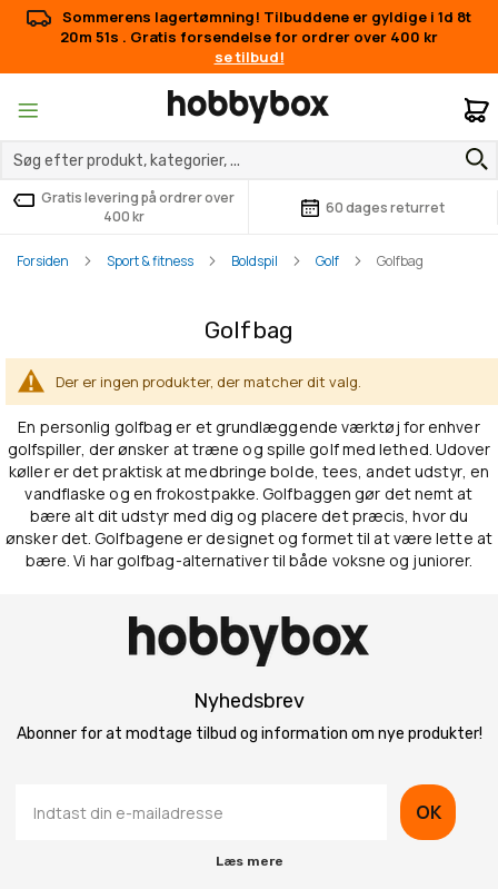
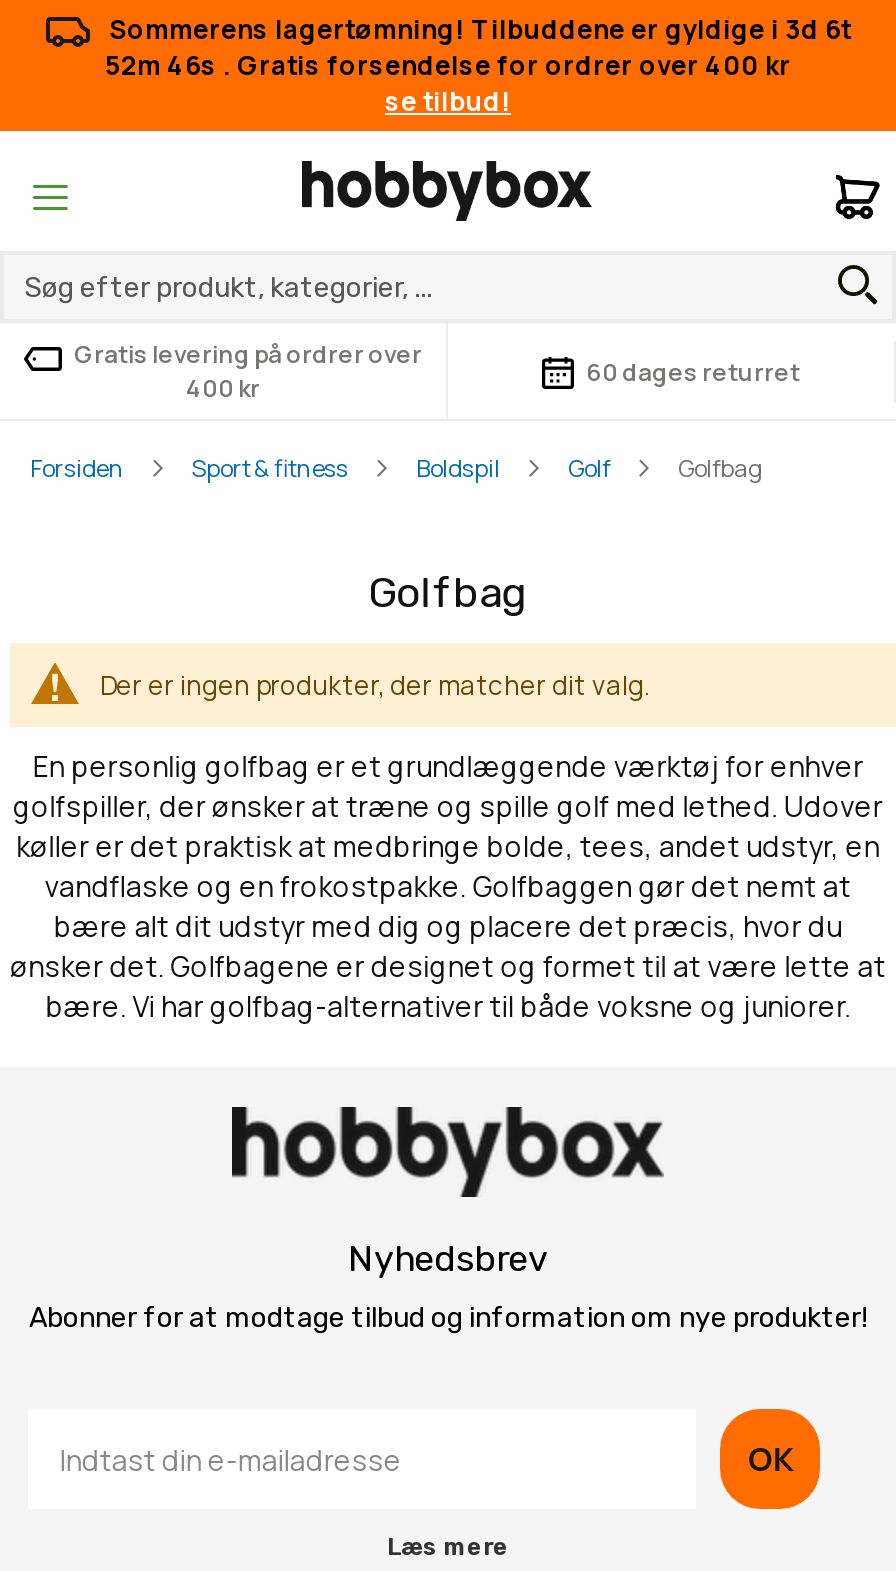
- Sommerens lagertømning! Tilbuddene er gyldige i 1d 8t
+ Sommerens lagertømning! Tilbuddene er gyldige i 3d 6t

- 20m 51s. Gratis forsendelse for ordrer over 400 kr
+ 52m 46s. Gratis forsendelse for ordrer over 400 kr
